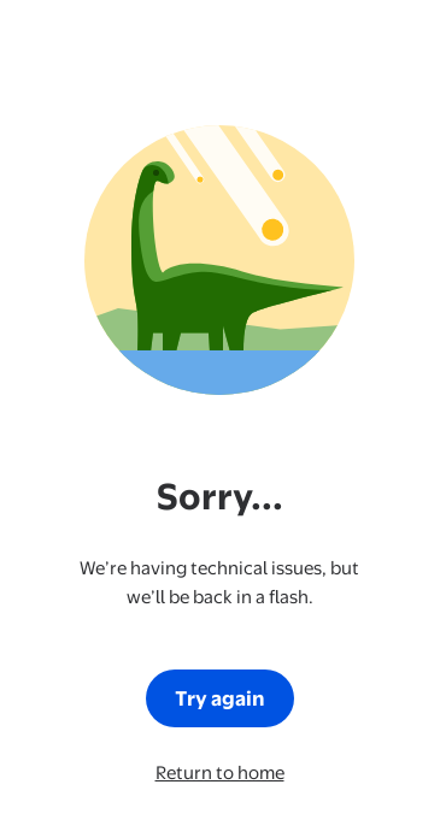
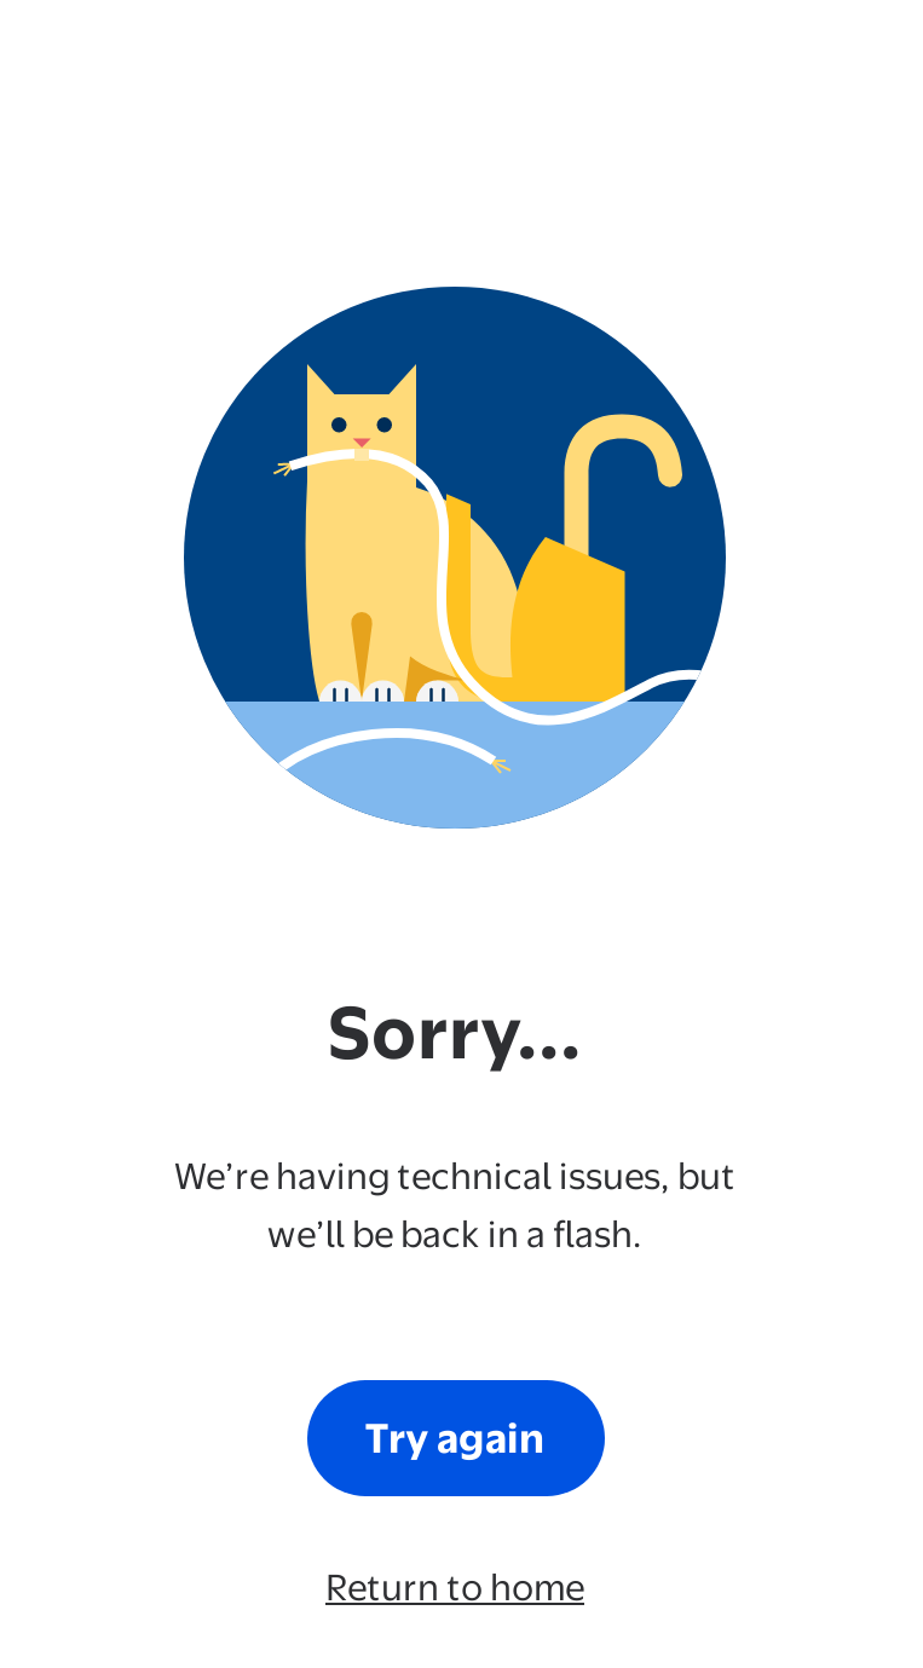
- [image]
+ [image]
